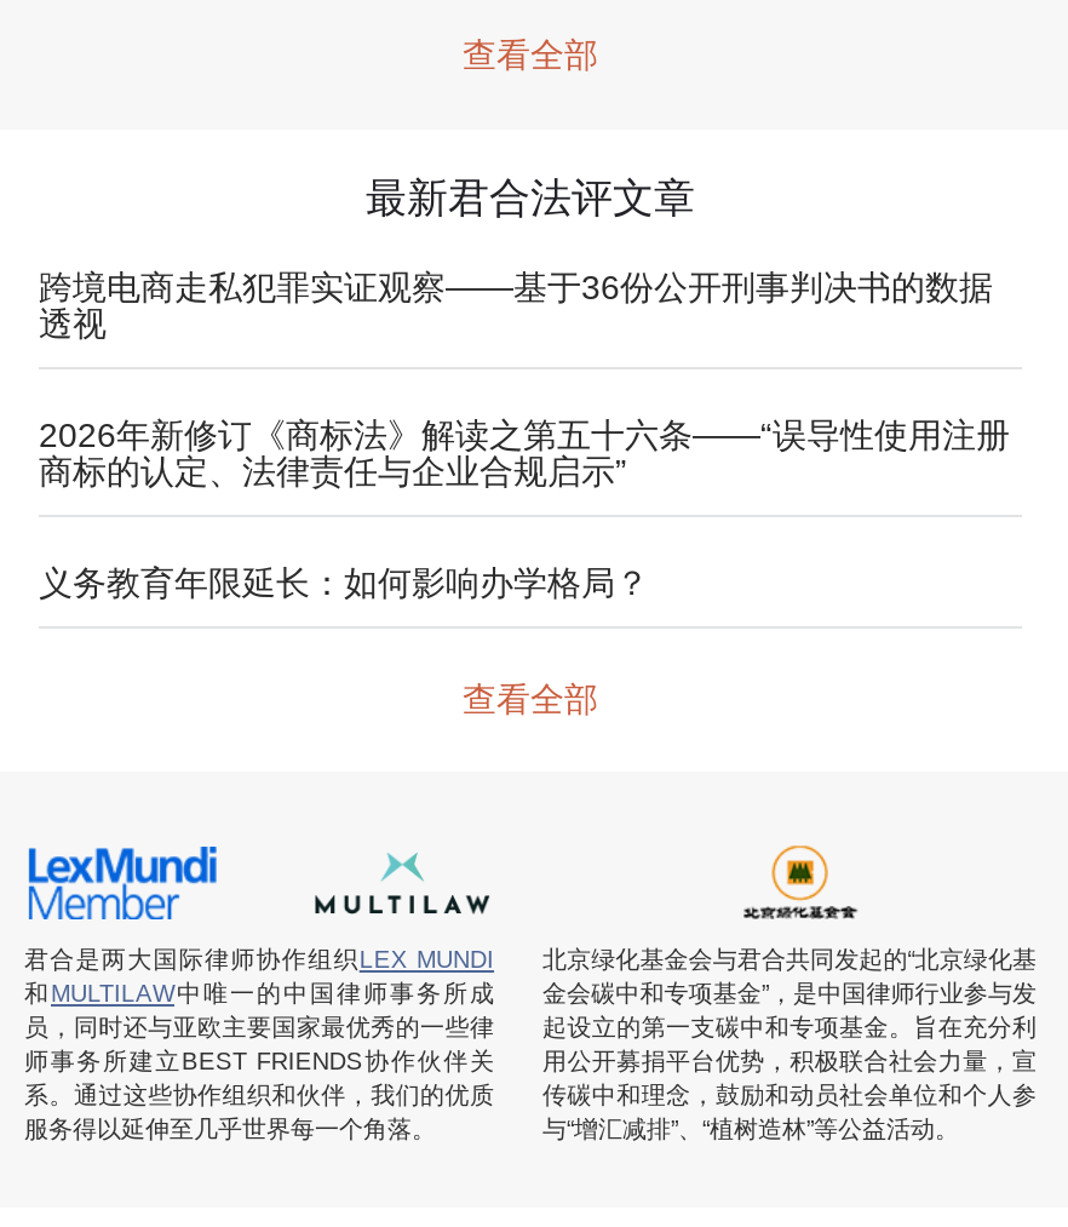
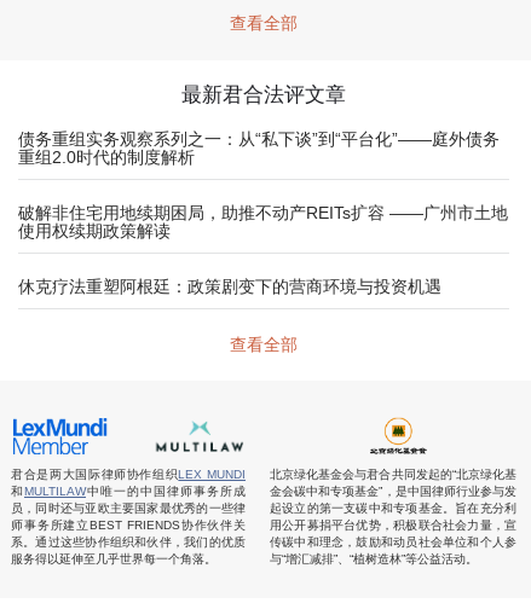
- 跨境电商走私犯罪实证观察——基于36份公开刑事判决书的数据
- 透视
+ 债务重组实务观察系列之一：从“私下谈”到“平台化”——庭外债务
+ 重组2.0时代的制度解析

- 2026年新修订《商标法》解读之第五十六条——“误导性使用注册
- 商标的认定、法律责任与企业合规启示”
+ 破解非住宅用地续期困局，助推不动产REITs扩容 ——广州市土地
+ 使用权续期政策解读

- 义务教育年限延长：如何影响办学格局？
+ 休克疗法重塑阿根廷：政策剧变下的营商环境与投资机遇
